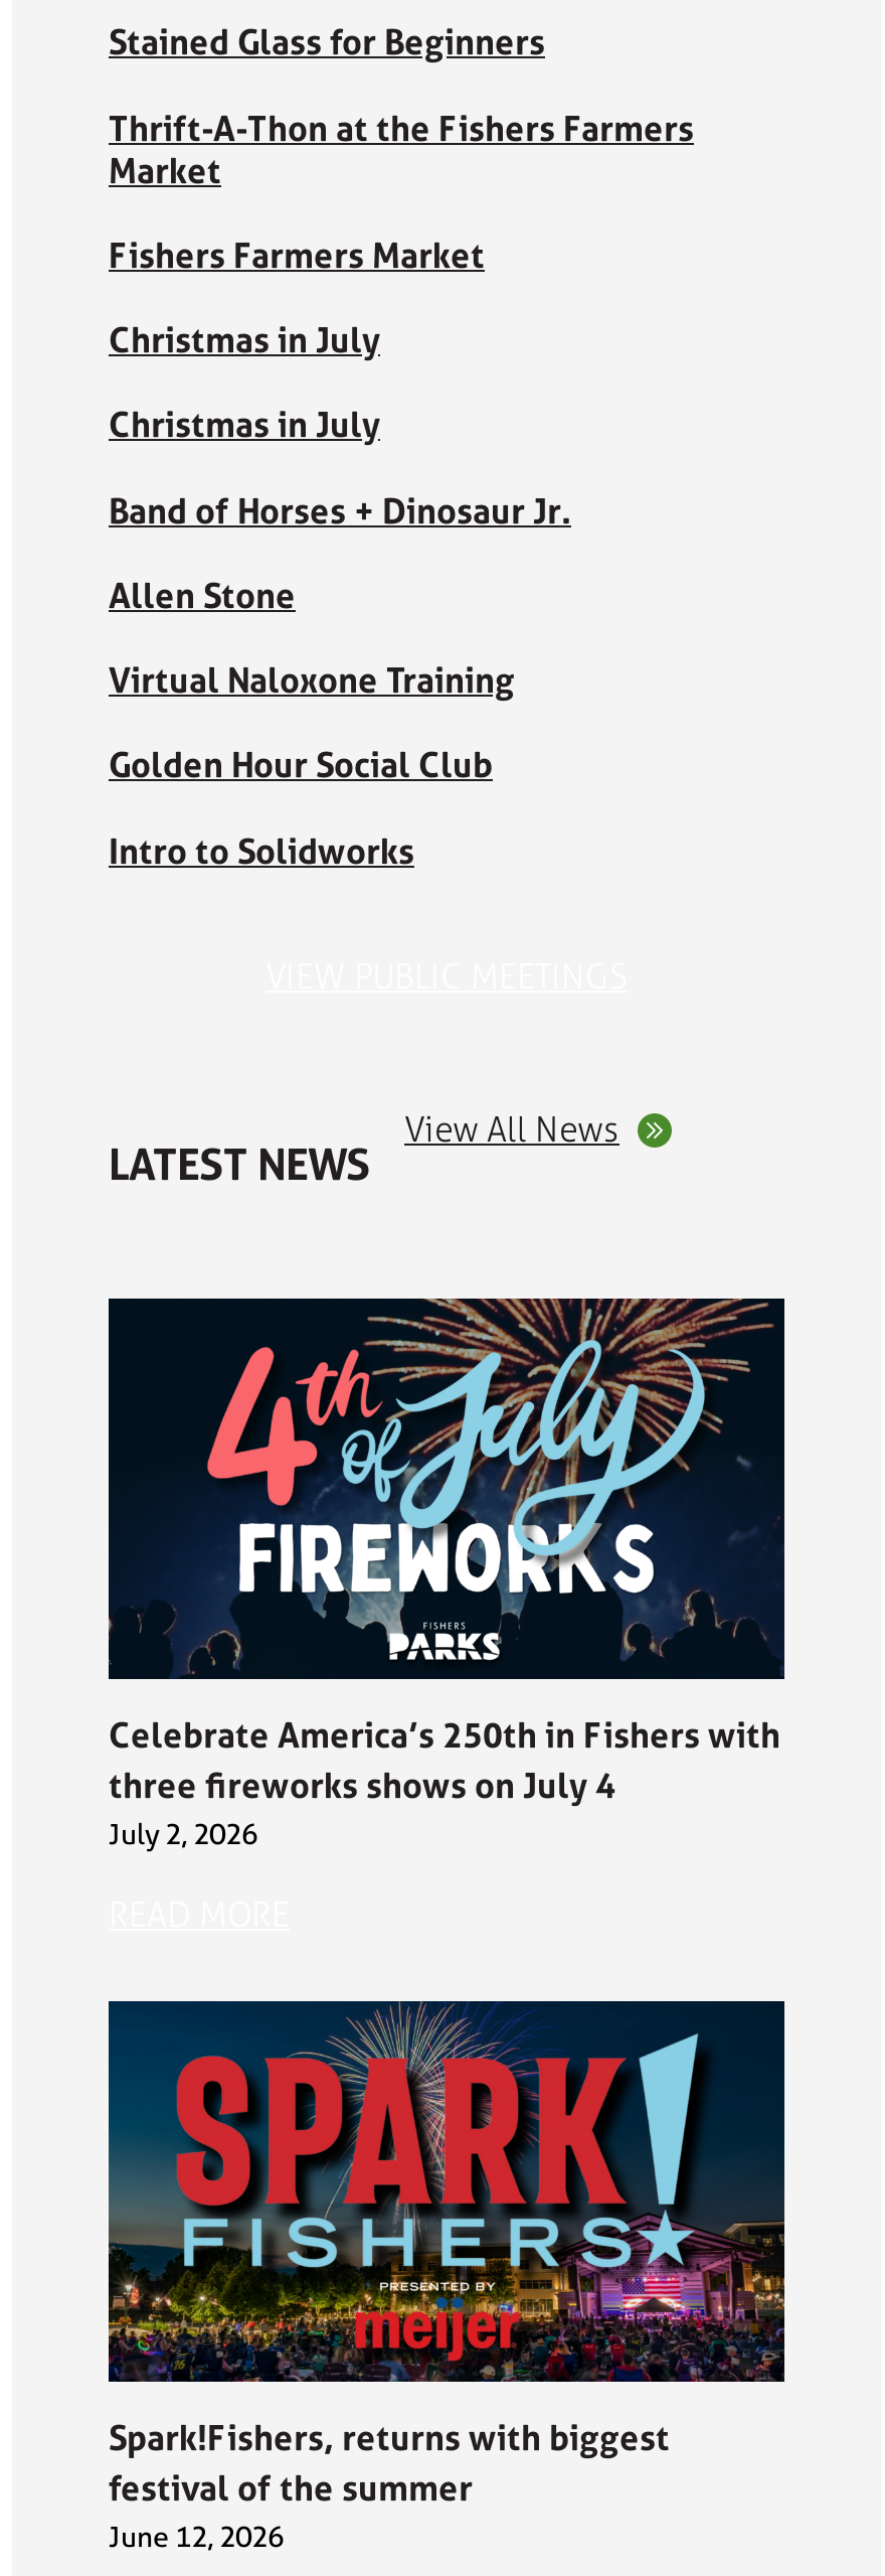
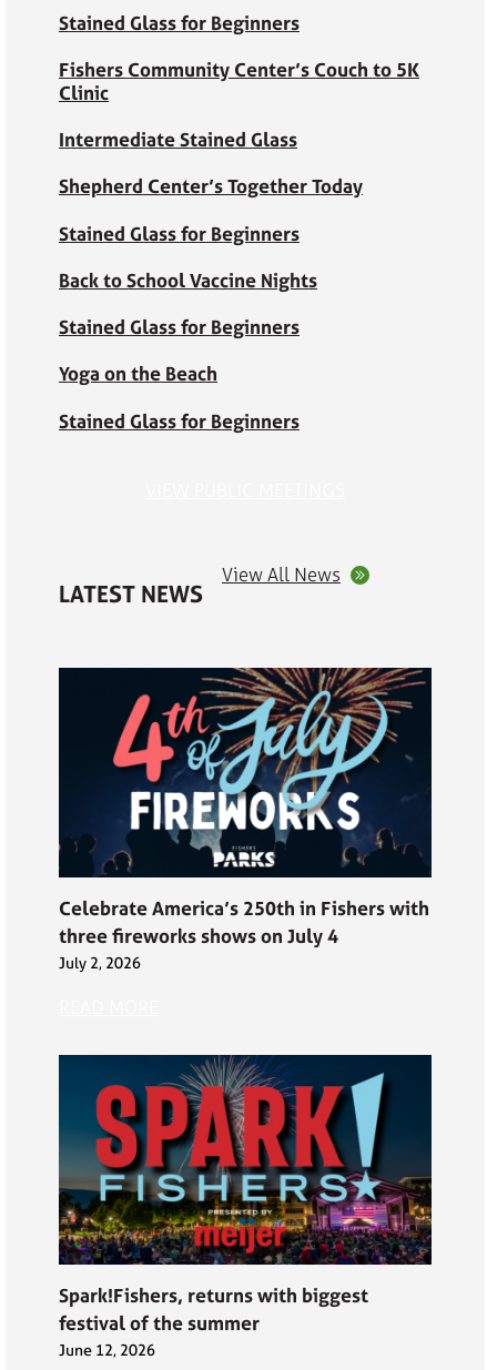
- Thrift-A-Thon at the Fishers Farmers
- Market
- Fishers Farmers Market
- Christmas in July
- Christmas in July
- Band of Horses + Dinosaur Jr.
- Allen Stone
- Virtual Naloxone Training
- Golden Hour Social Club
- Intro to Solidworks
+ Fishers Community Center’s Couch to 5K
+ Clinic
+ Intermediate Stained Glass
+ Shepherd Center’s Together Today
+ Stained Glass for Beginners
+ Back to School Vaccine Nights
+ Stained Glass for Beginners
+ Yoga on the Beach
+ Stained Glass for Beginners
